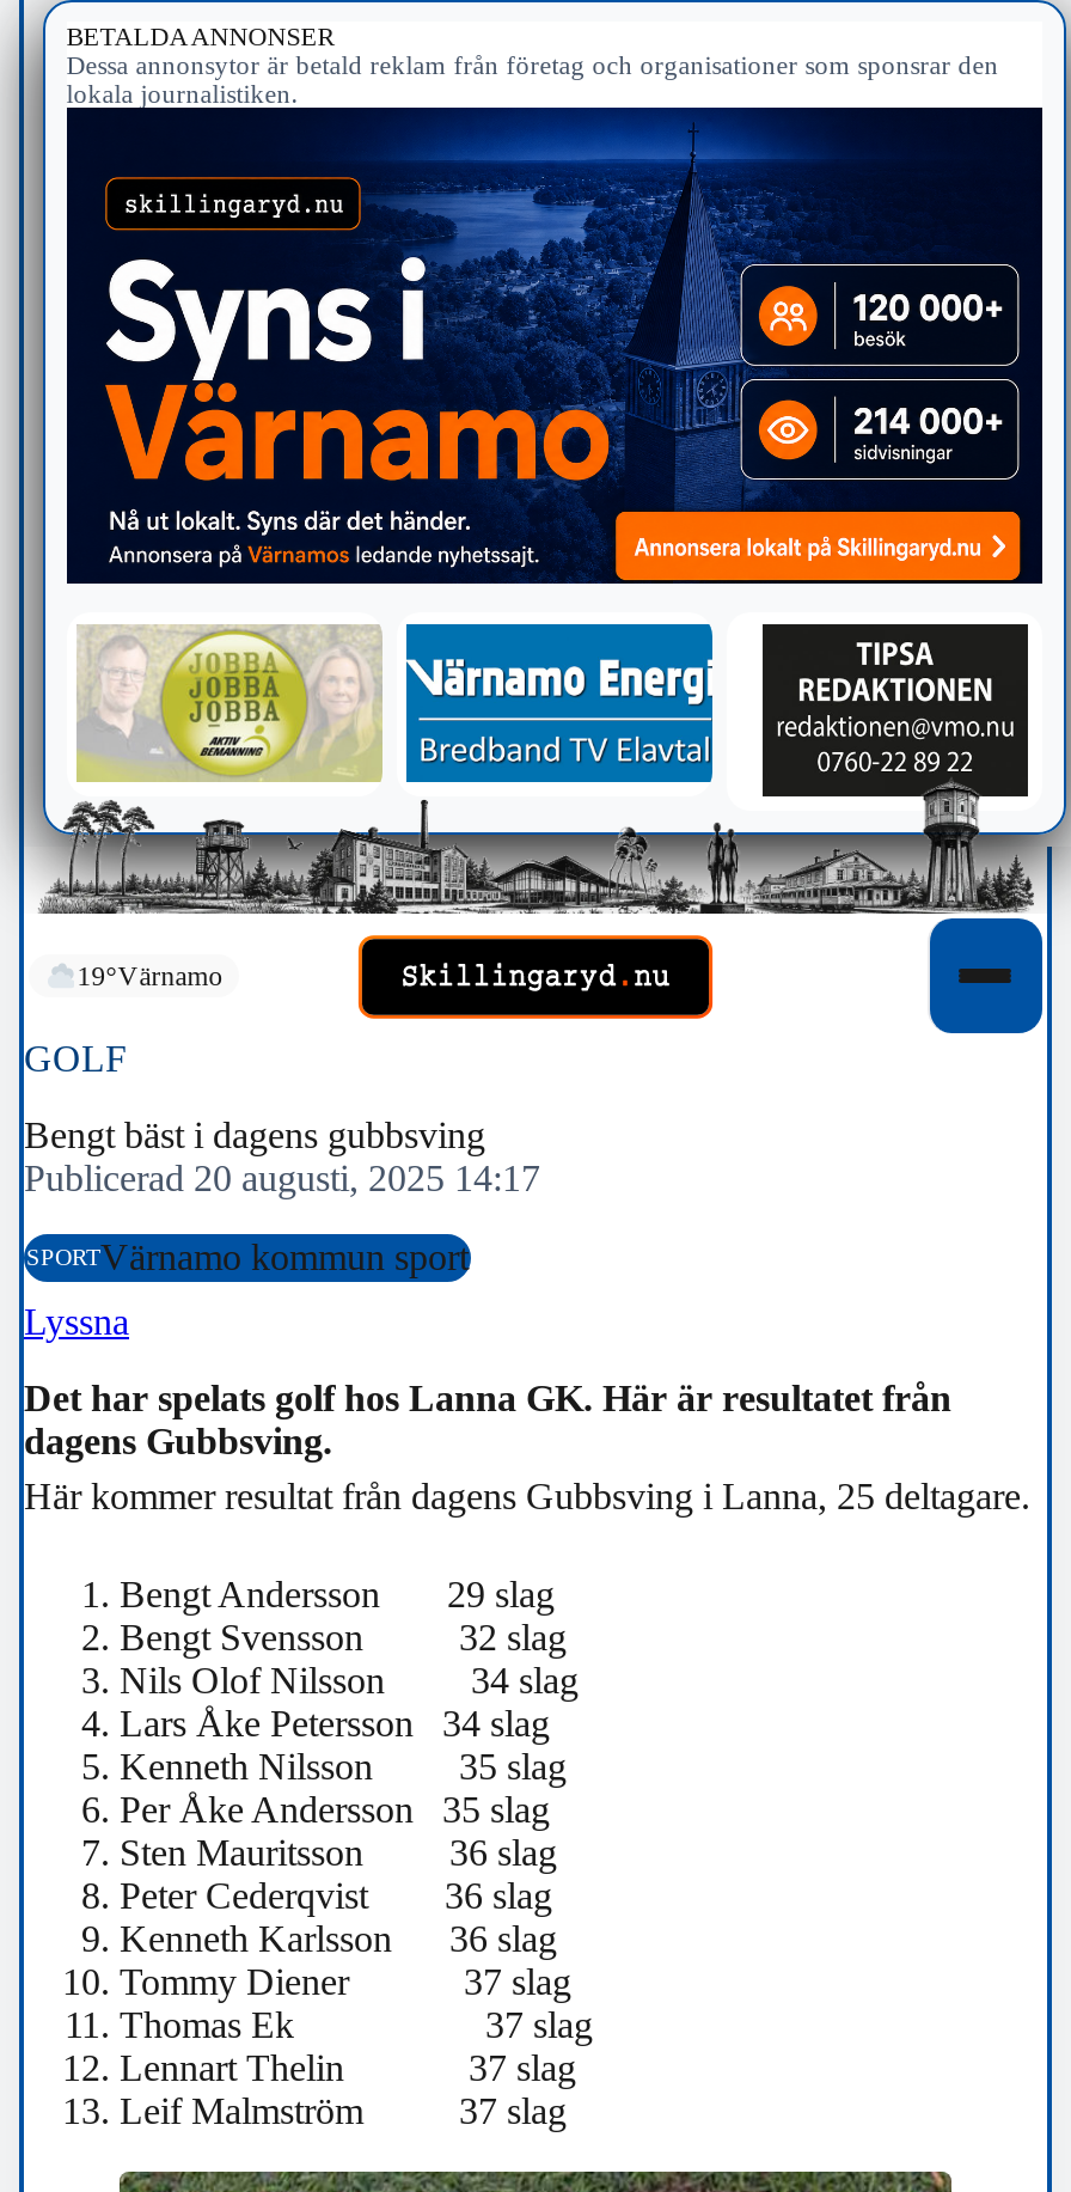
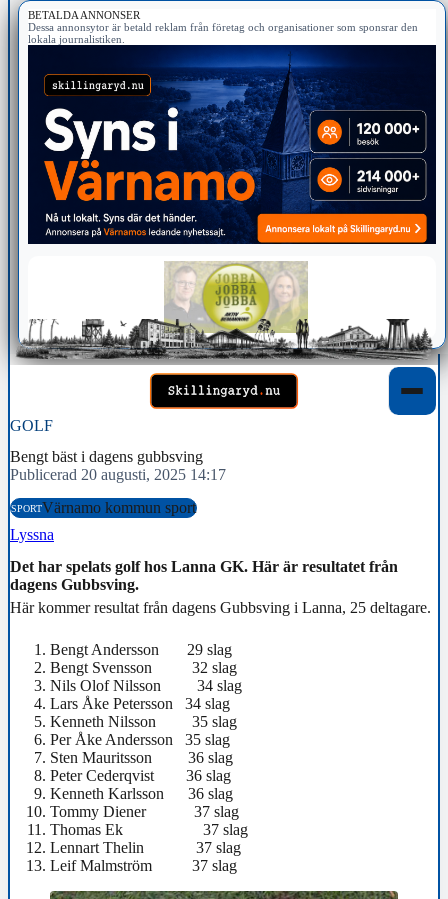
- [image]
+ [image]

- 19°Värnamo
